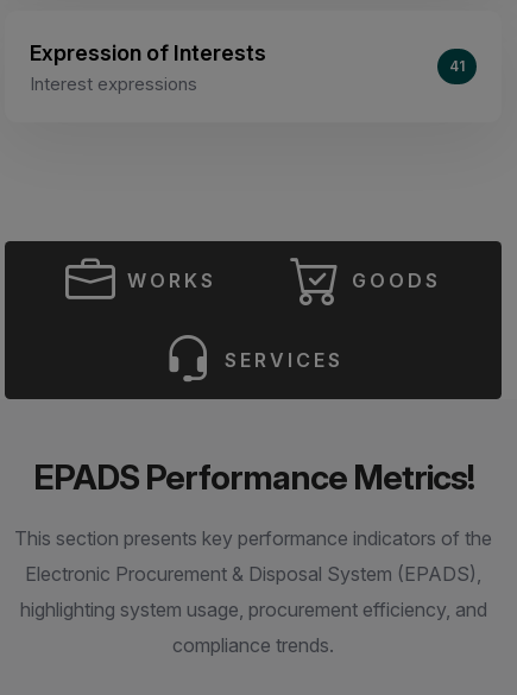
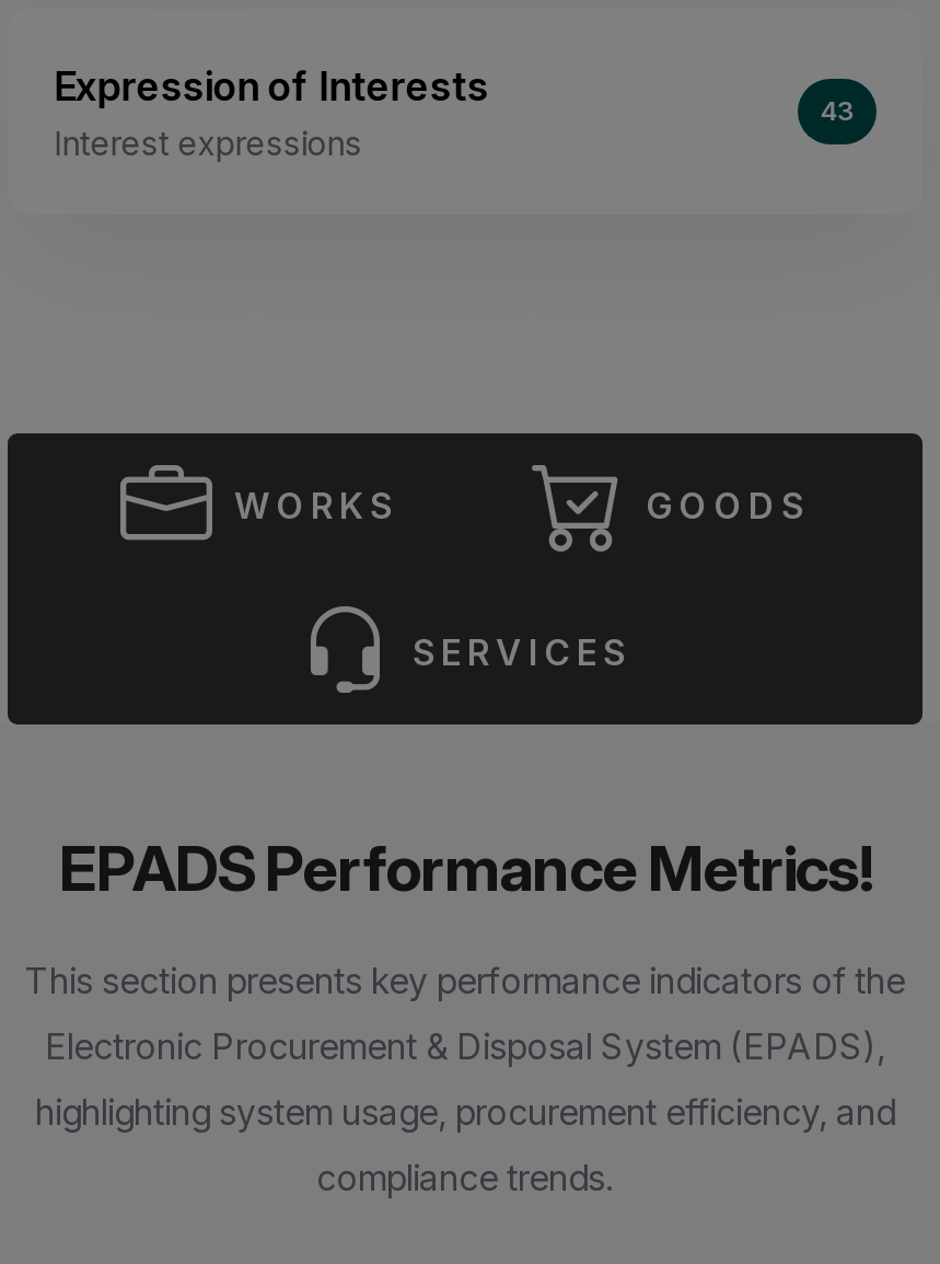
- 41
+ 43
